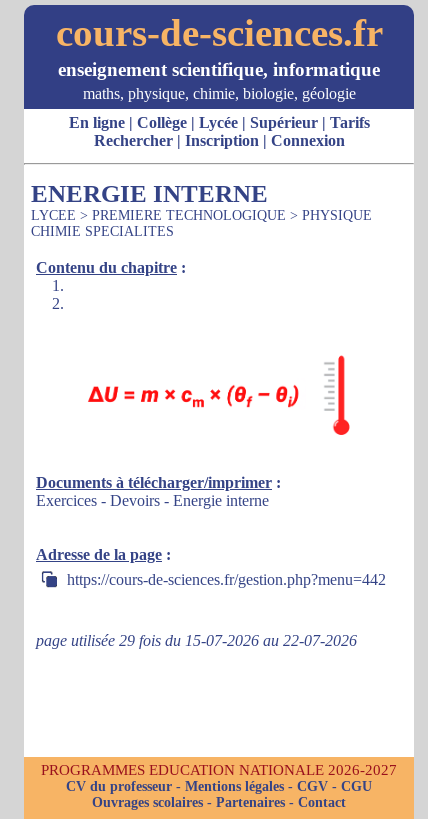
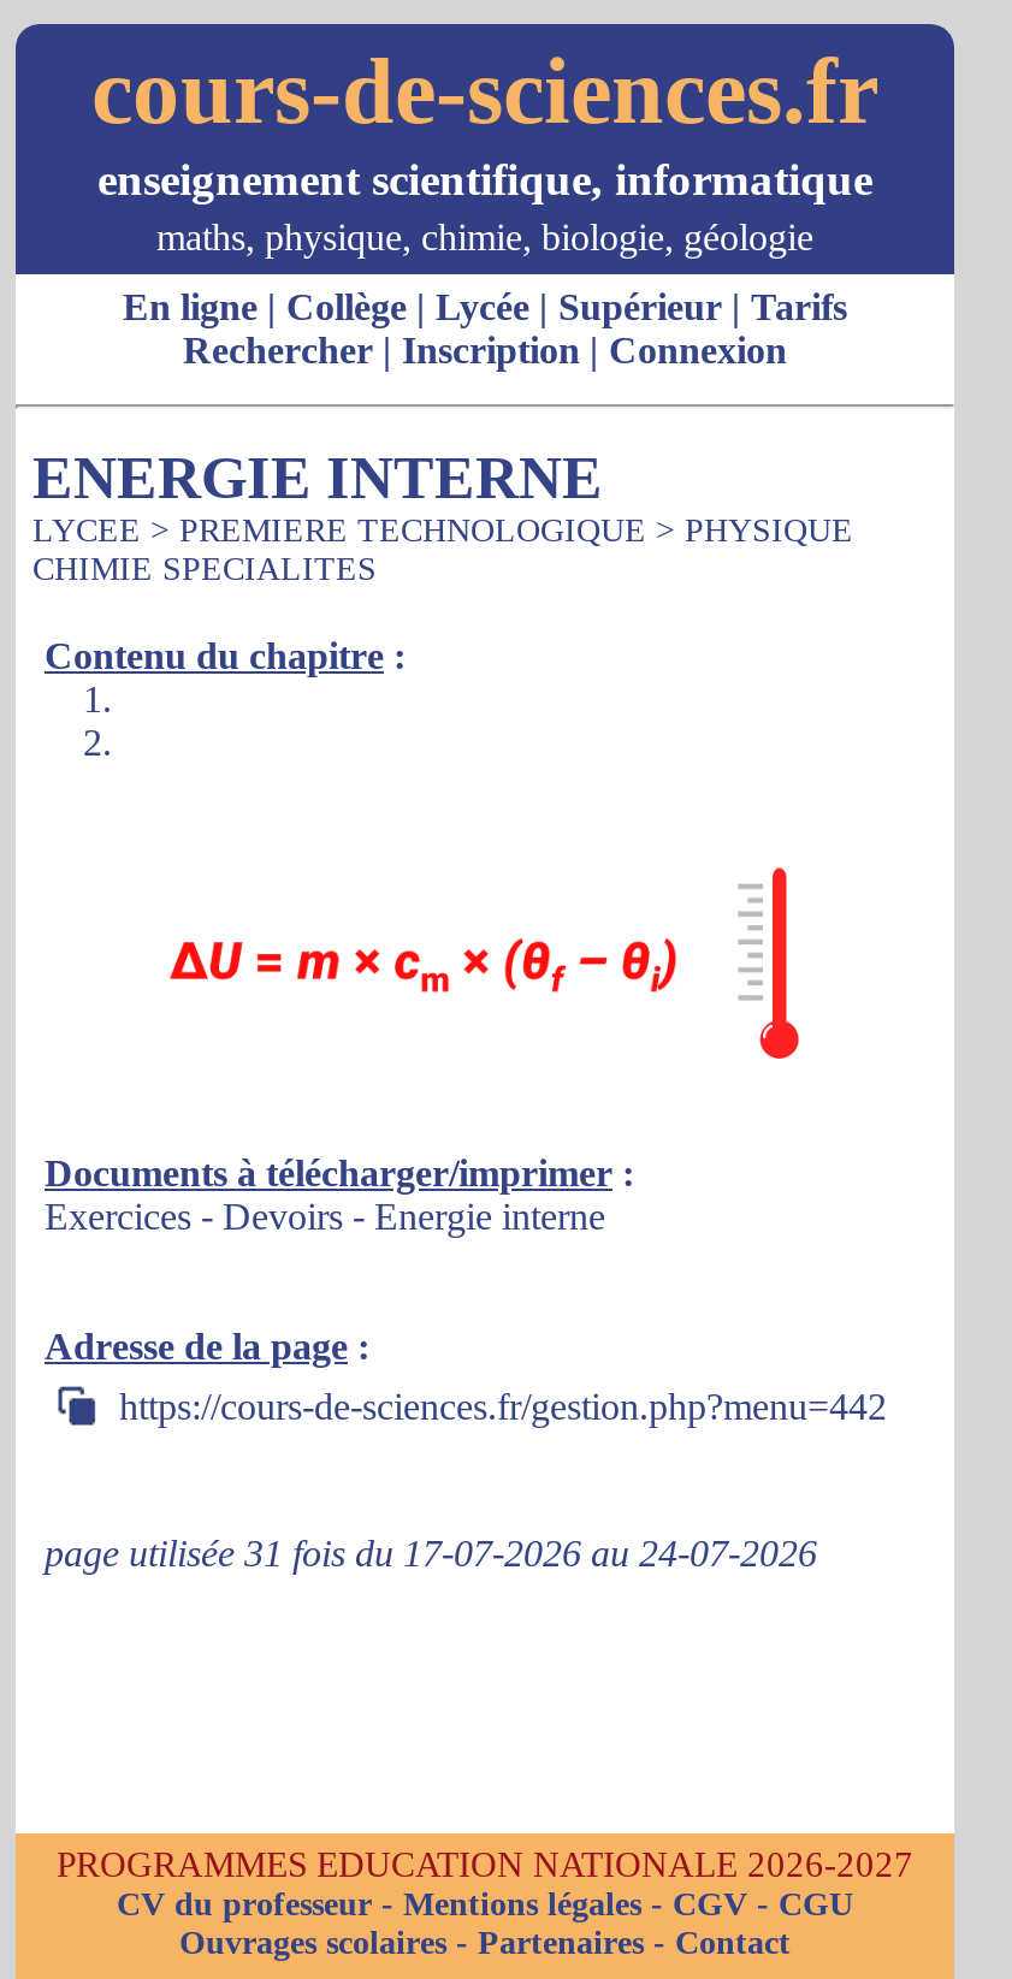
- page utilisée 29 fois du 15-07-2026 au 22-07-2026
+ page utilisée 31 fois du 17-07-2026 au 24-07-2026
